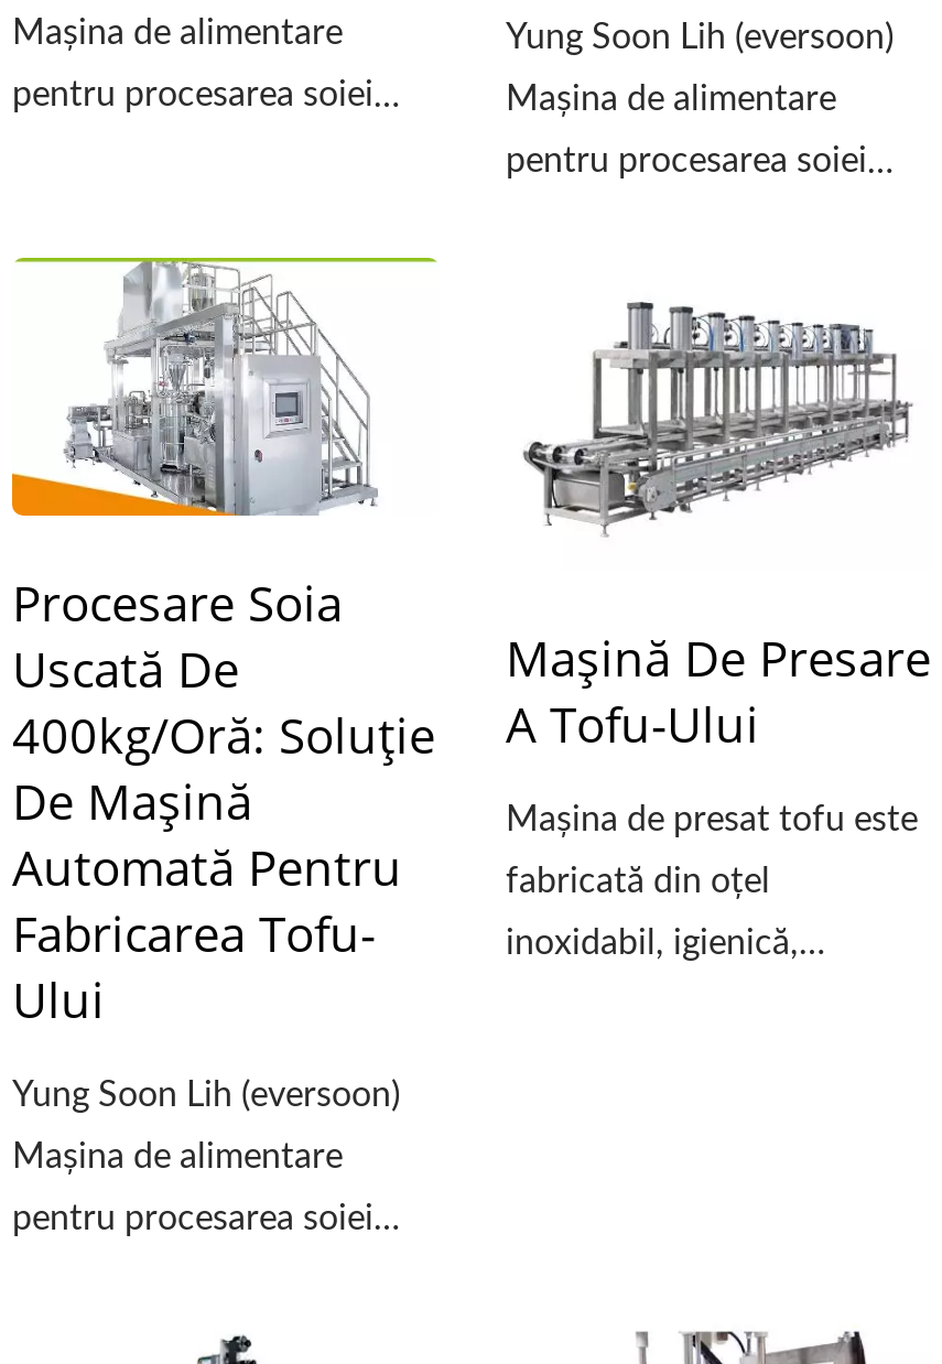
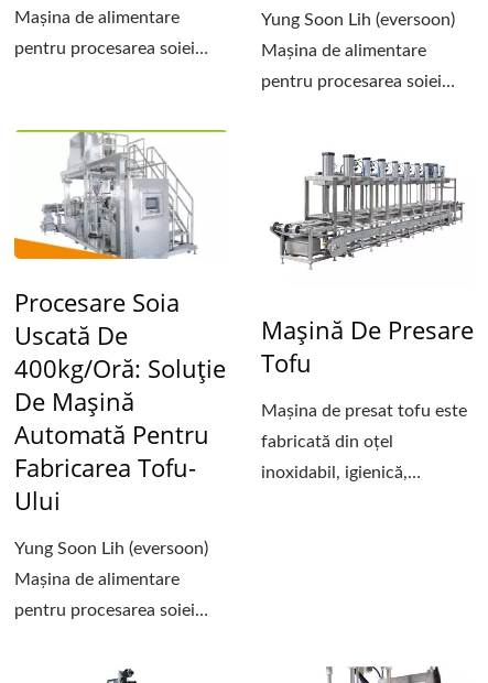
- A Tofu-Ului
+ Tofu
